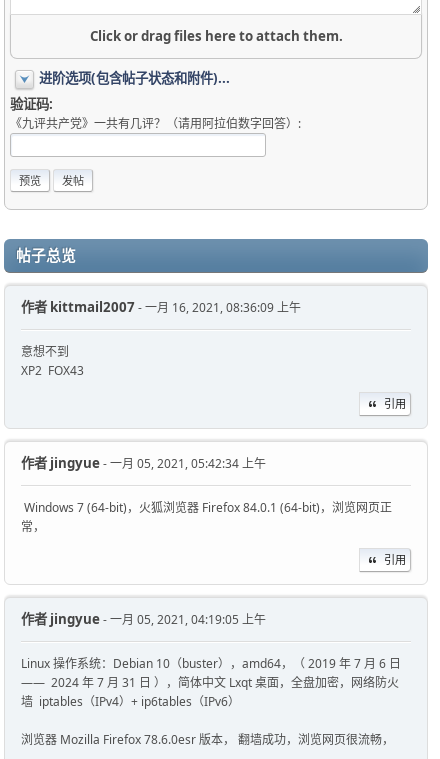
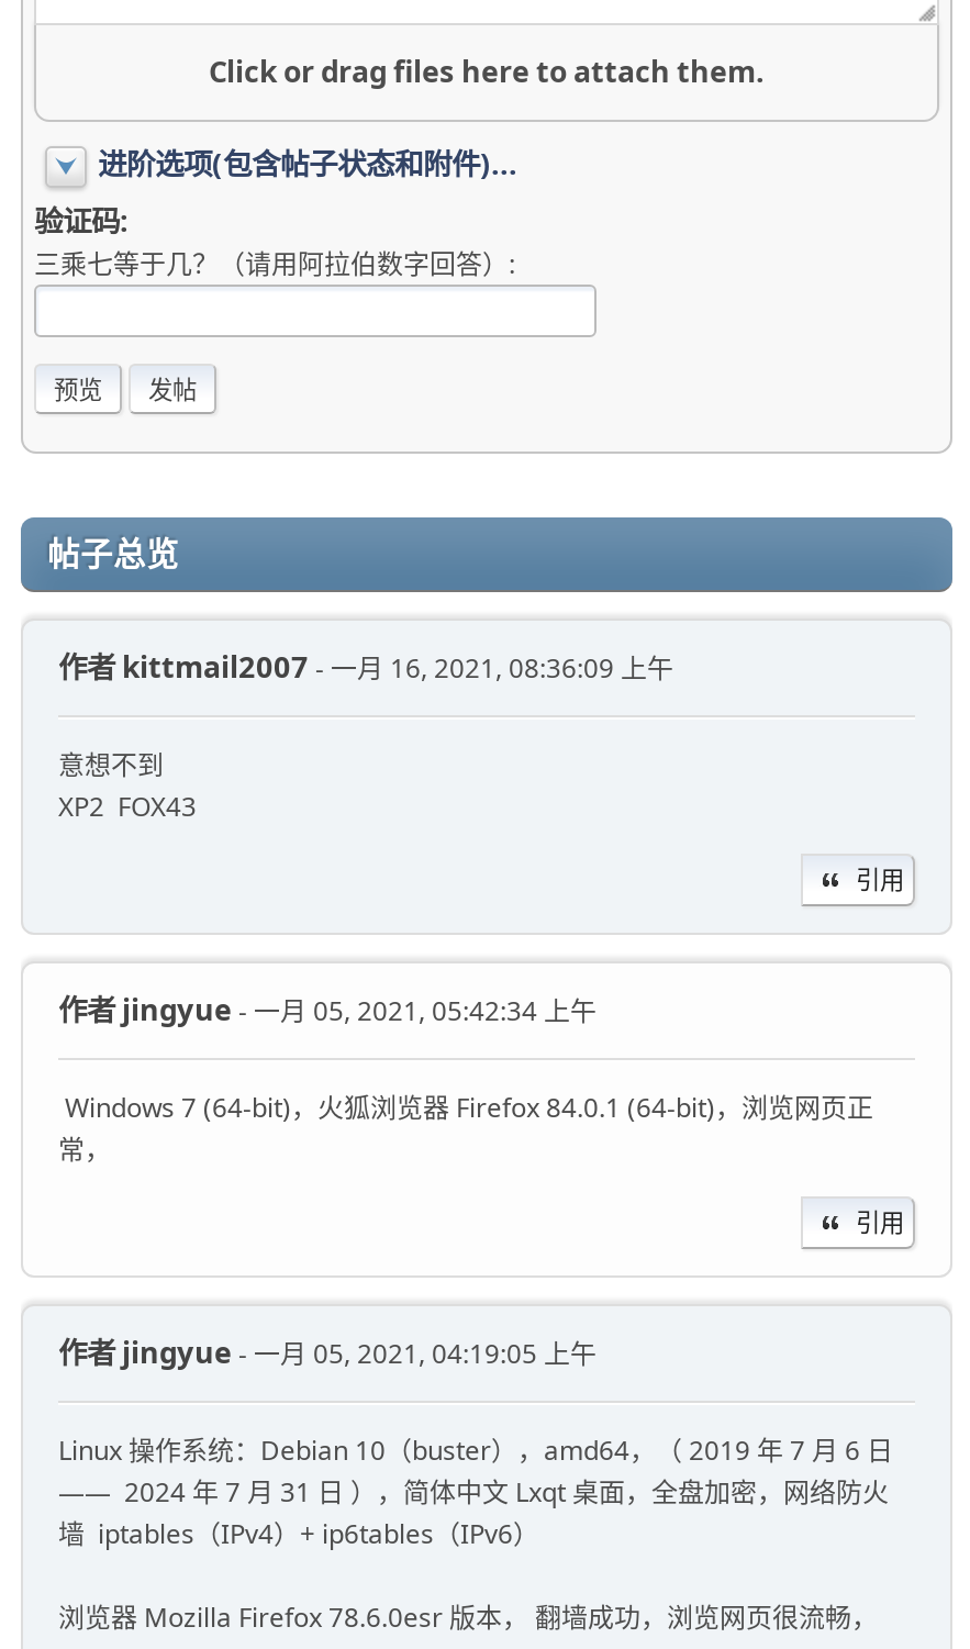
- 《九评共产党》一共有几评？（请用阿拉伯数字回答）:
+ 三乘七等于几？（请用阿拉伯数字回答）:
